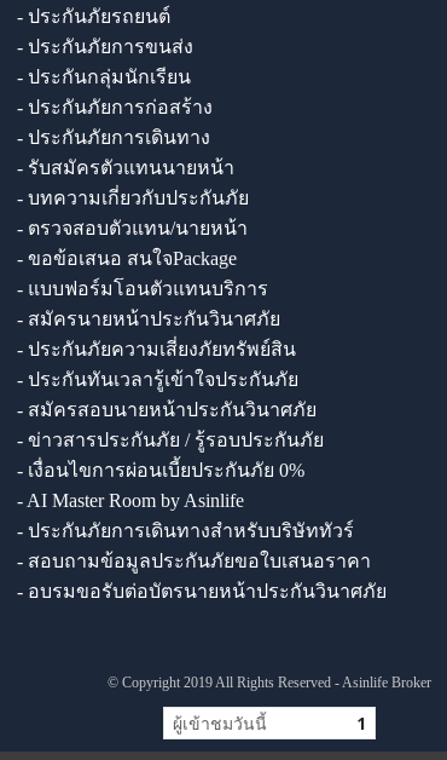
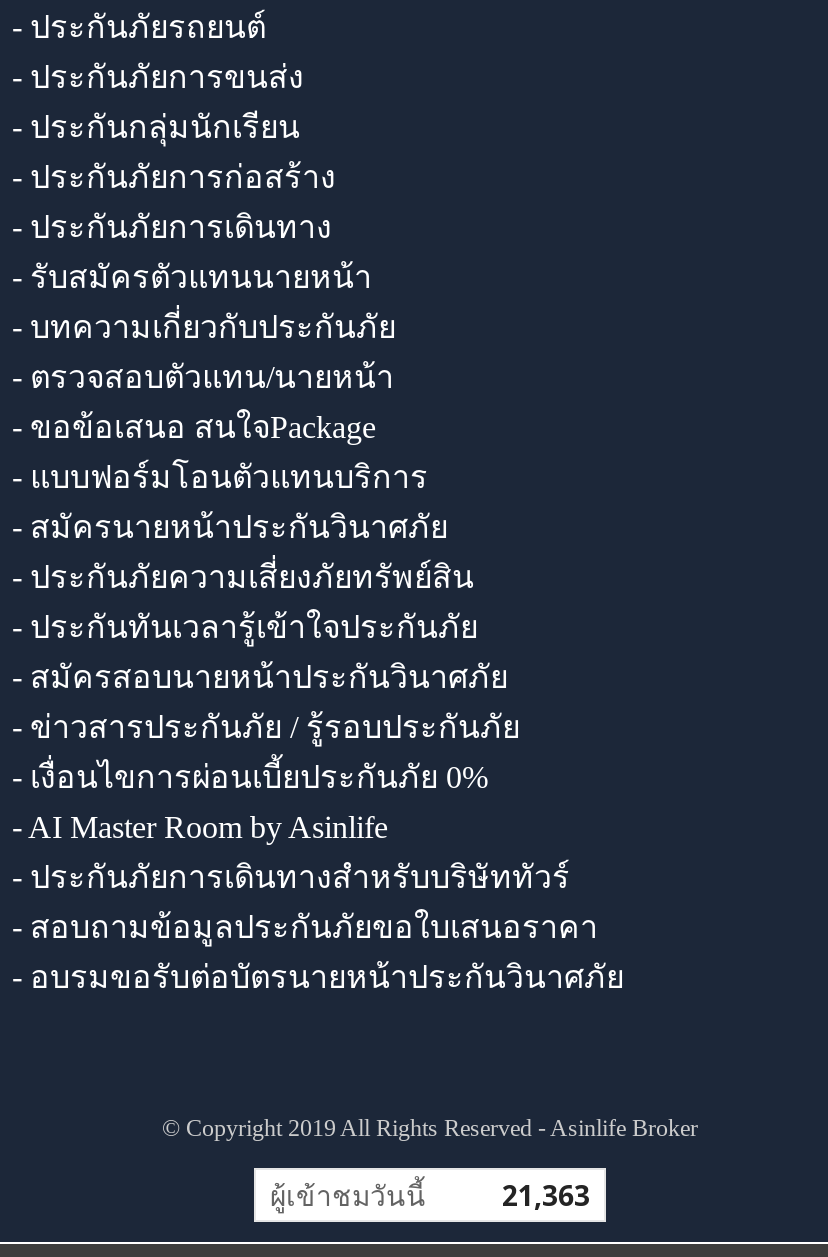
- 1
+ 21,363
